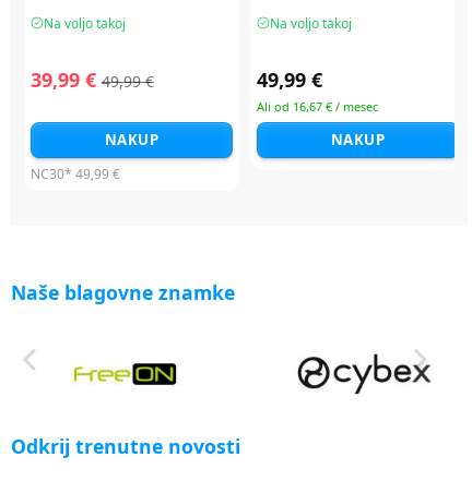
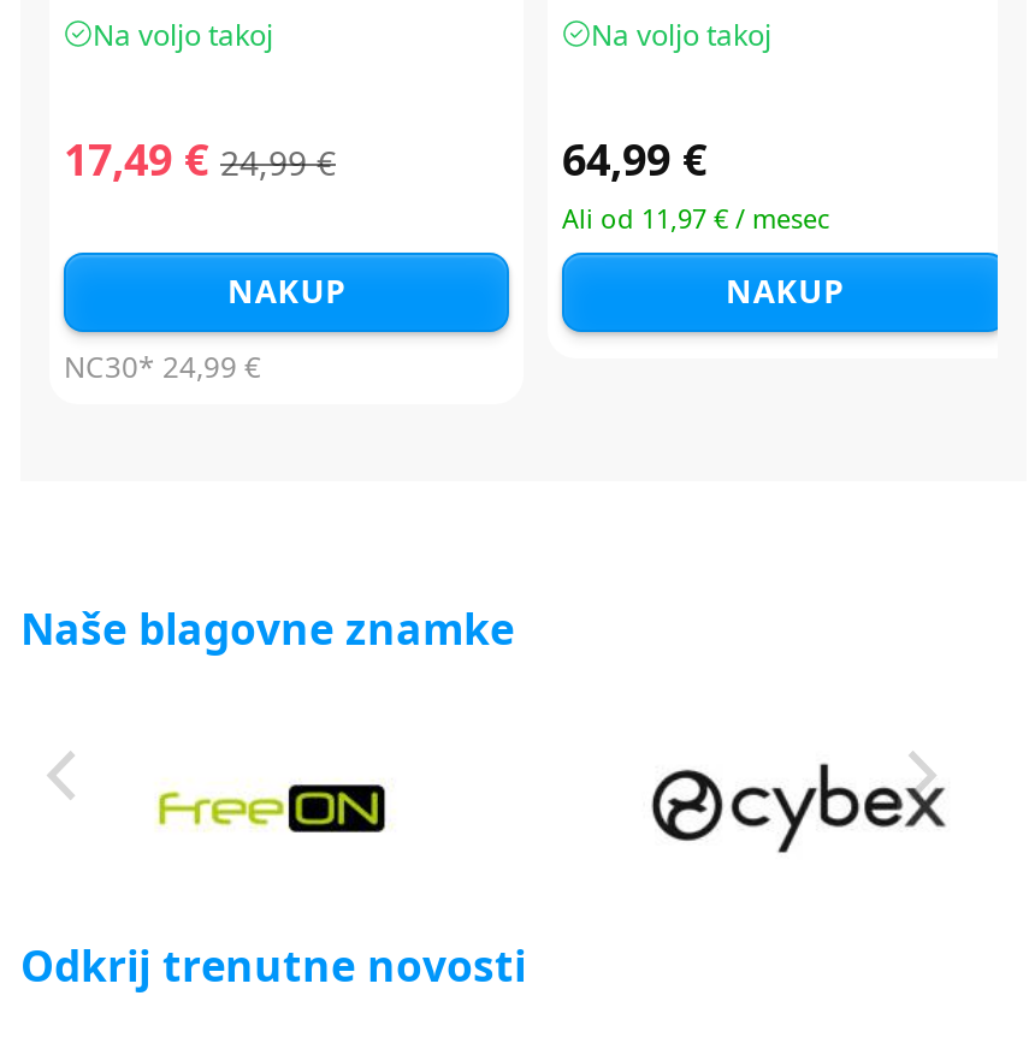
- 39,99 € 49,99 €
+ 17,49 € 24,99 €

- 49,99 €
+ 64,99 €

- Ali od 16,67 € / mesec
+ Ali od 11,97 € / mesec

- NC30* 49,99 €
+ NC30* 24,99 €
